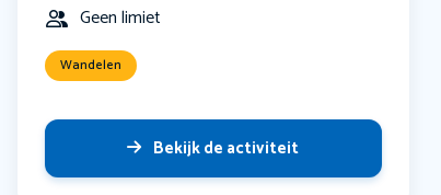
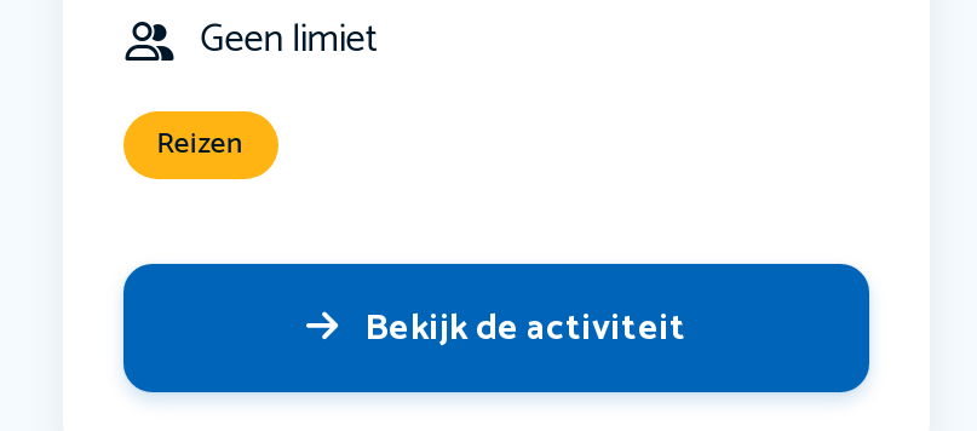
- Wandelen
+ Reizen
